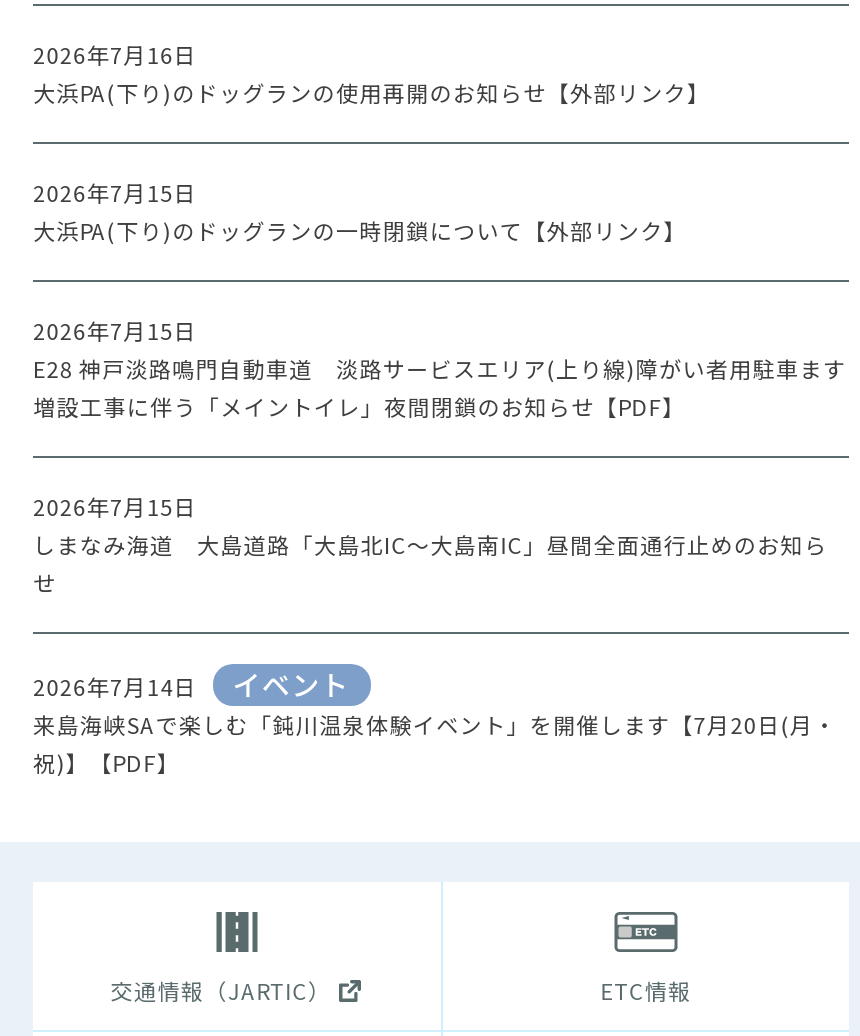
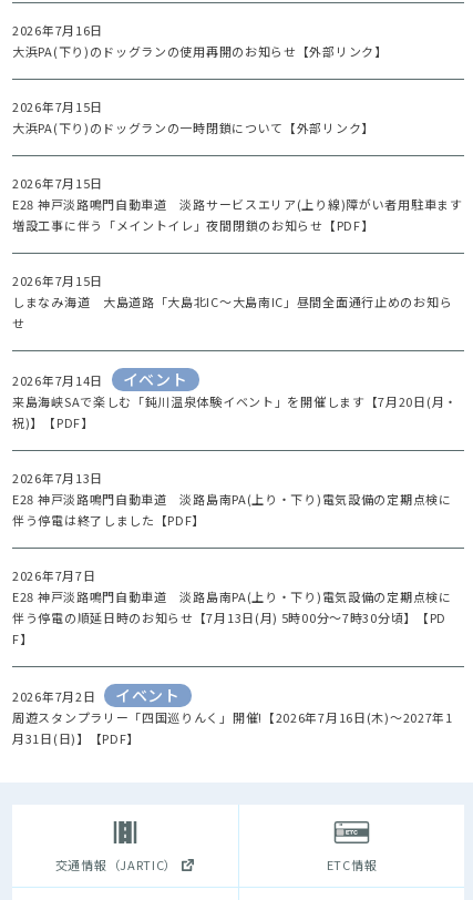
+ 2026年7月13日
+ E28 神戸淡路鳴門自動車道 淡路島南PA(上り・下り)電気設備の定期点検に
+ 伴う停電は終了しました【PDF】
+ 2026年7月7日
+ E28 神戸淡路鳴門自動車道 淡路島南PA(上り・下り)電気設備の定期点検に
+ 伴う停電の順延日時のお知らせ【7月13日(月) 5時00分～7時30分頃】【PD
+ F】
+ 2026年7月2日
+ イベント
+ 周遊スタンプラリー「四国巡りんく」開催!【2026年7月16日(木)～2027年1
+ 月31日(日)】【PDF】
